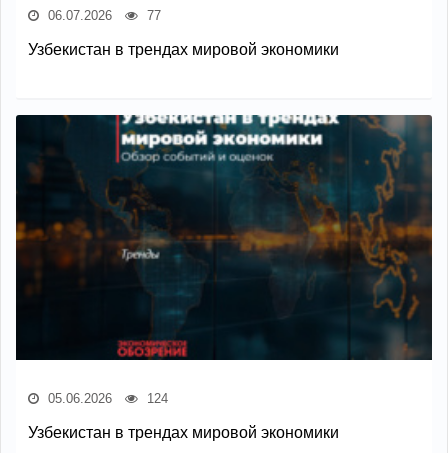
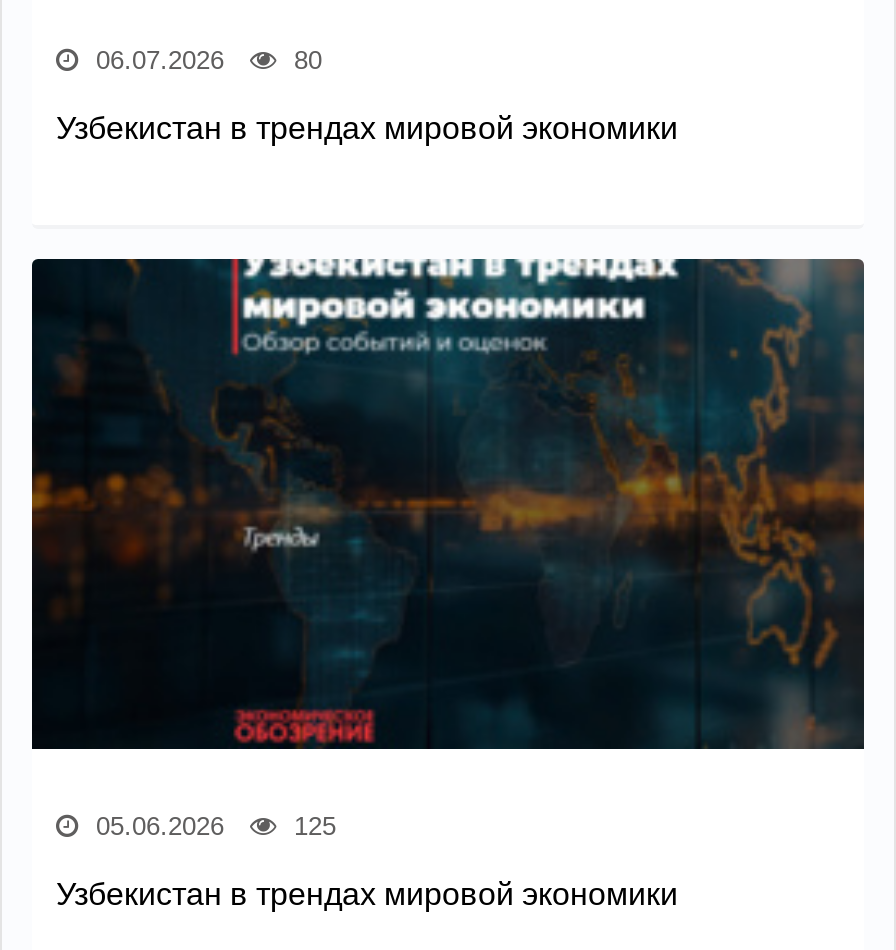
- 77
+ 80

- 124
+ 125
